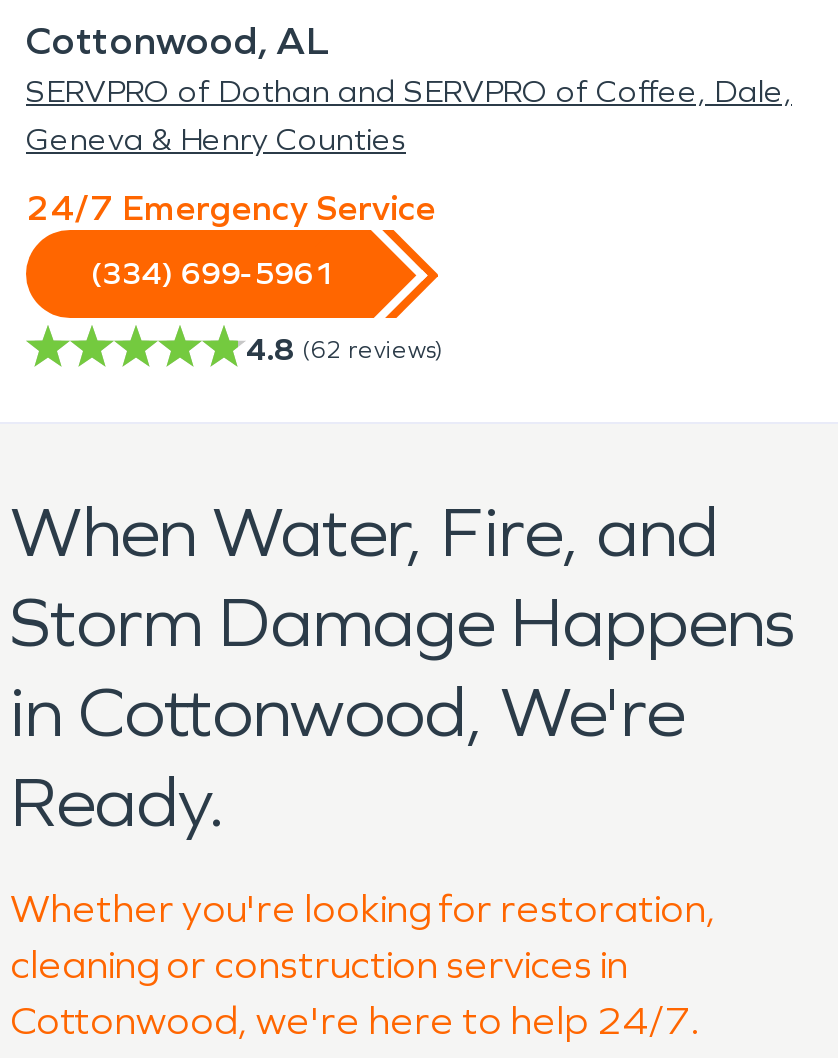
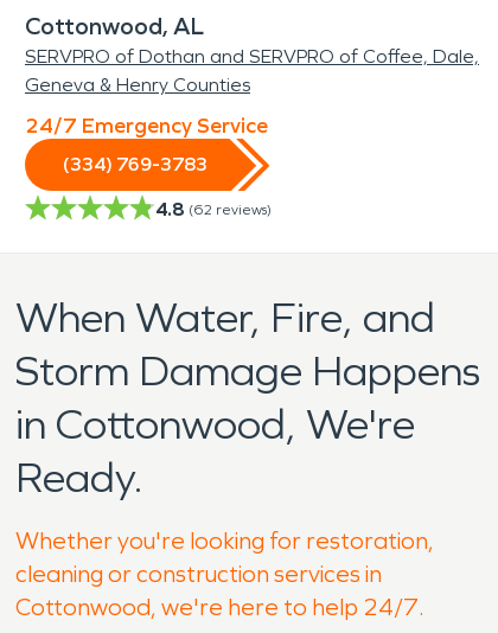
- (334) 699-5961
+ (334) 769-3783
